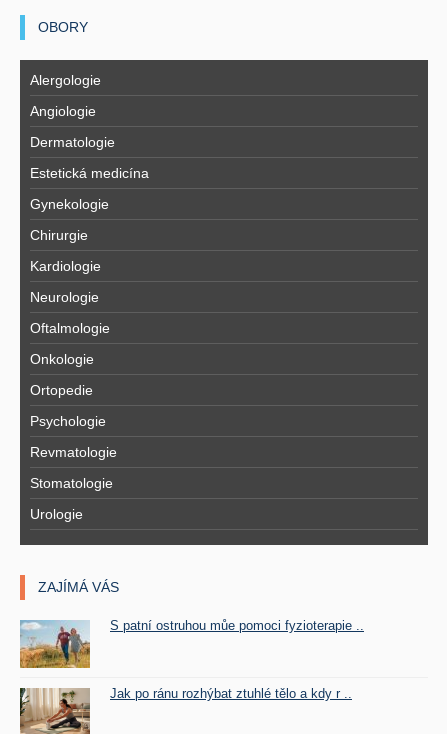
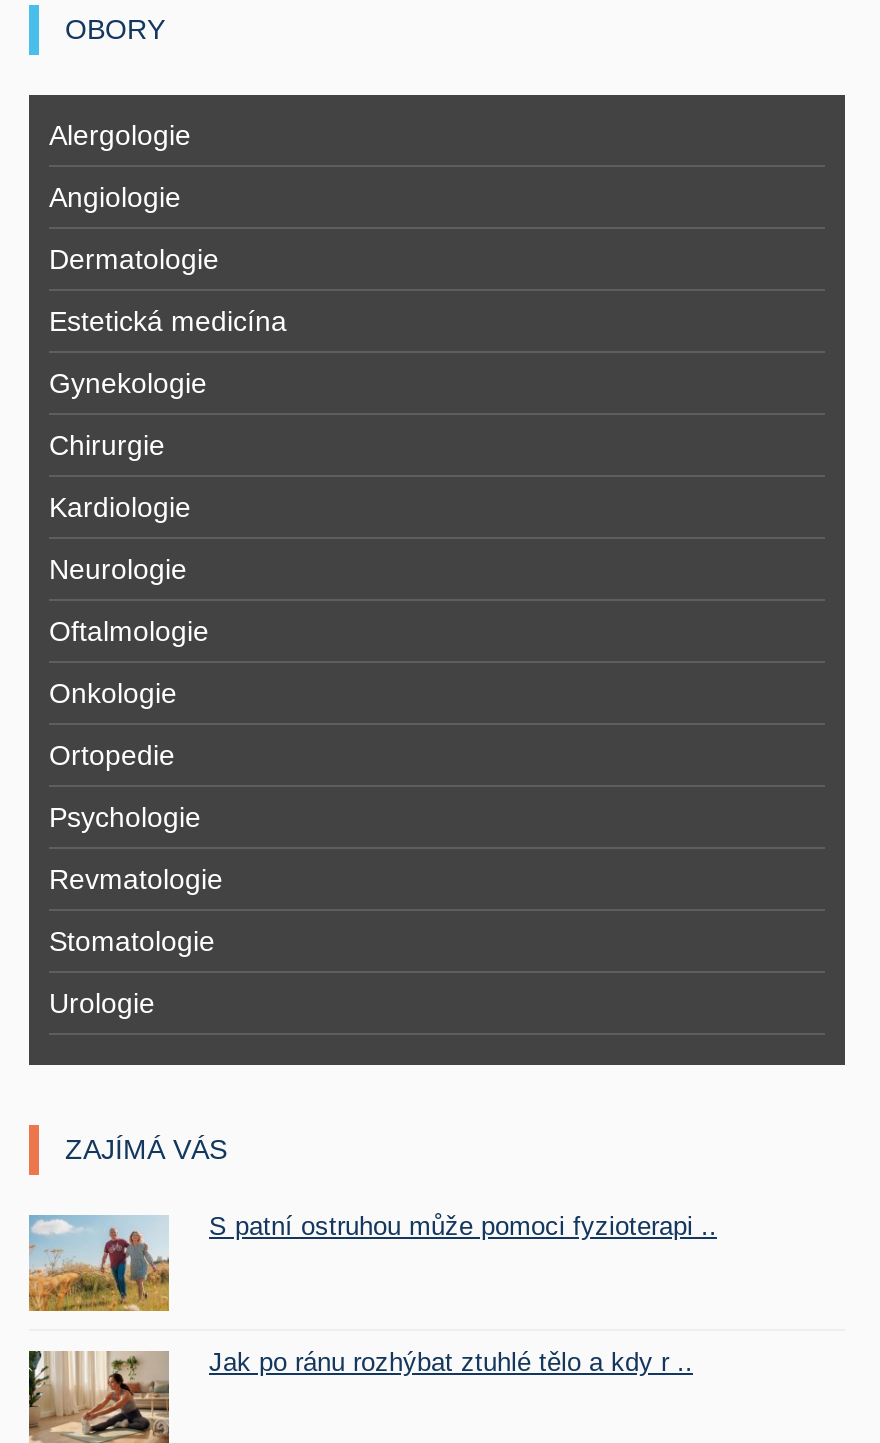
- S patní ostruhou můe pomoci fyzioterapie ..
+ S patní ostruhou může pomoci fyzioterapi ..
